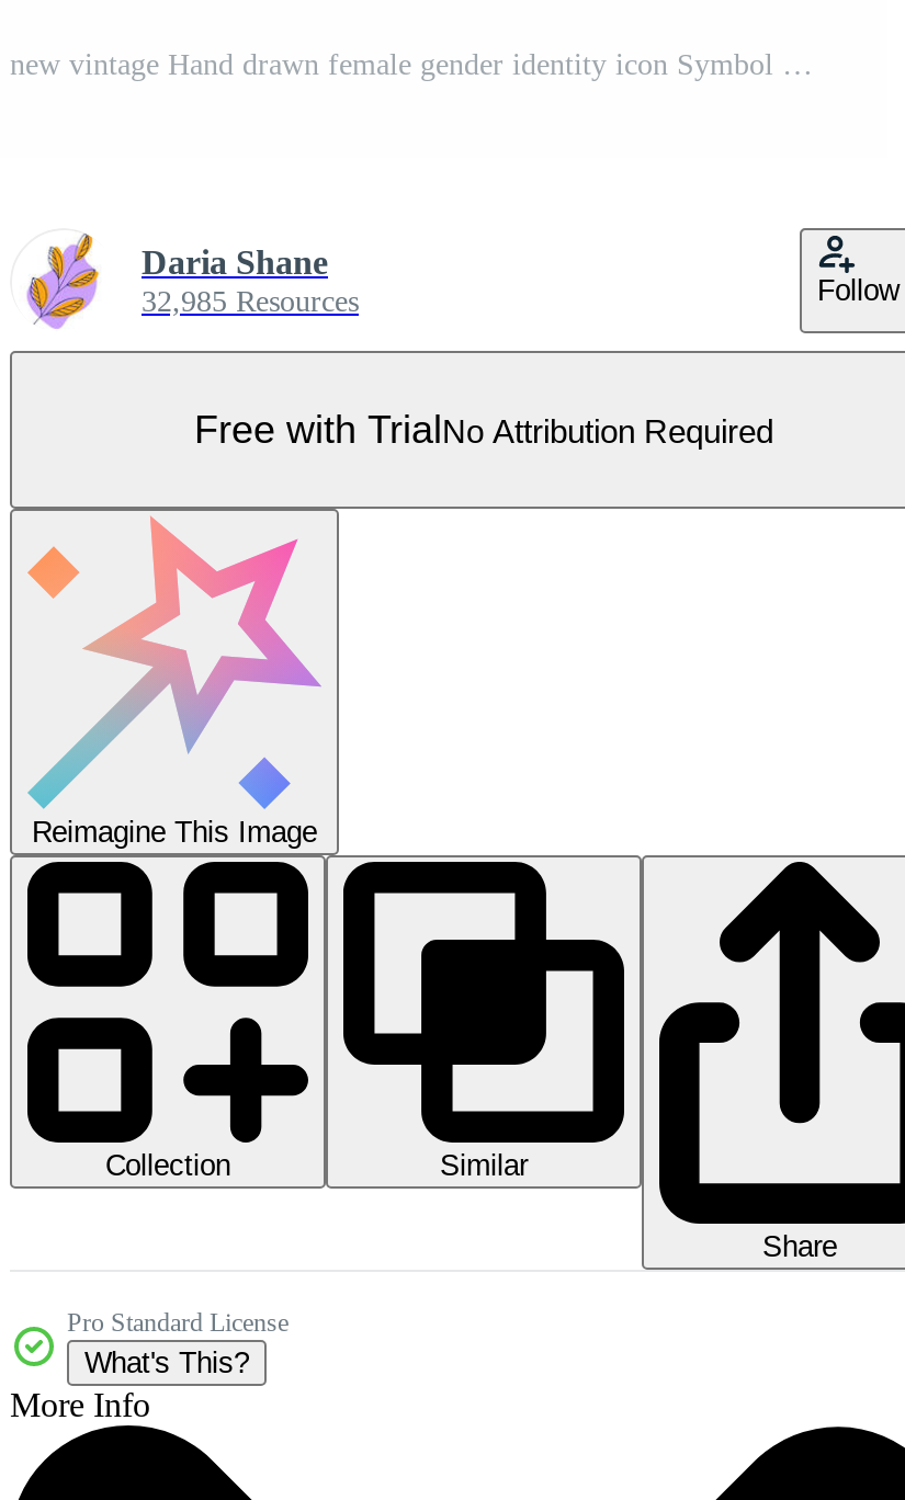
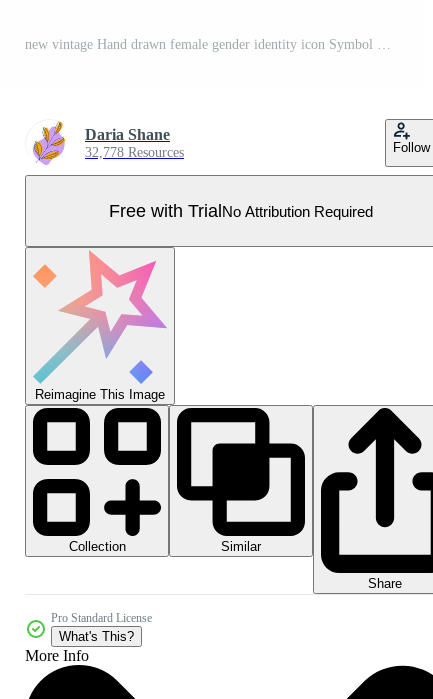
- 32,985 Resources
+ 32,778 Resources
